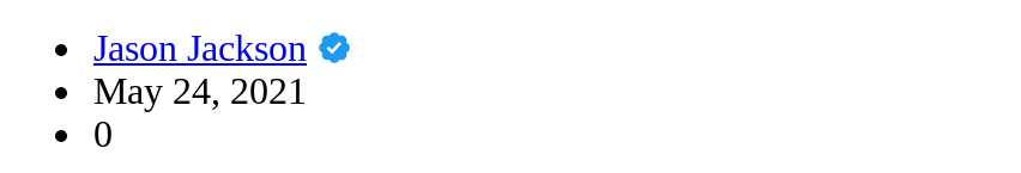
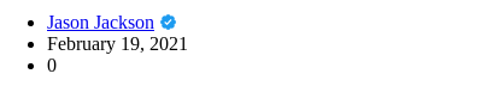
- May 24, 2021
+ February 19, 2021
